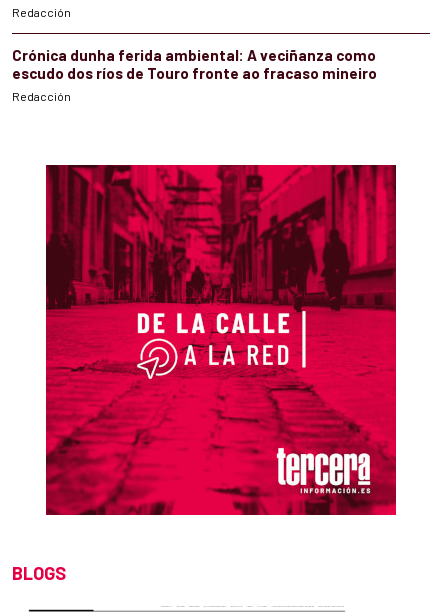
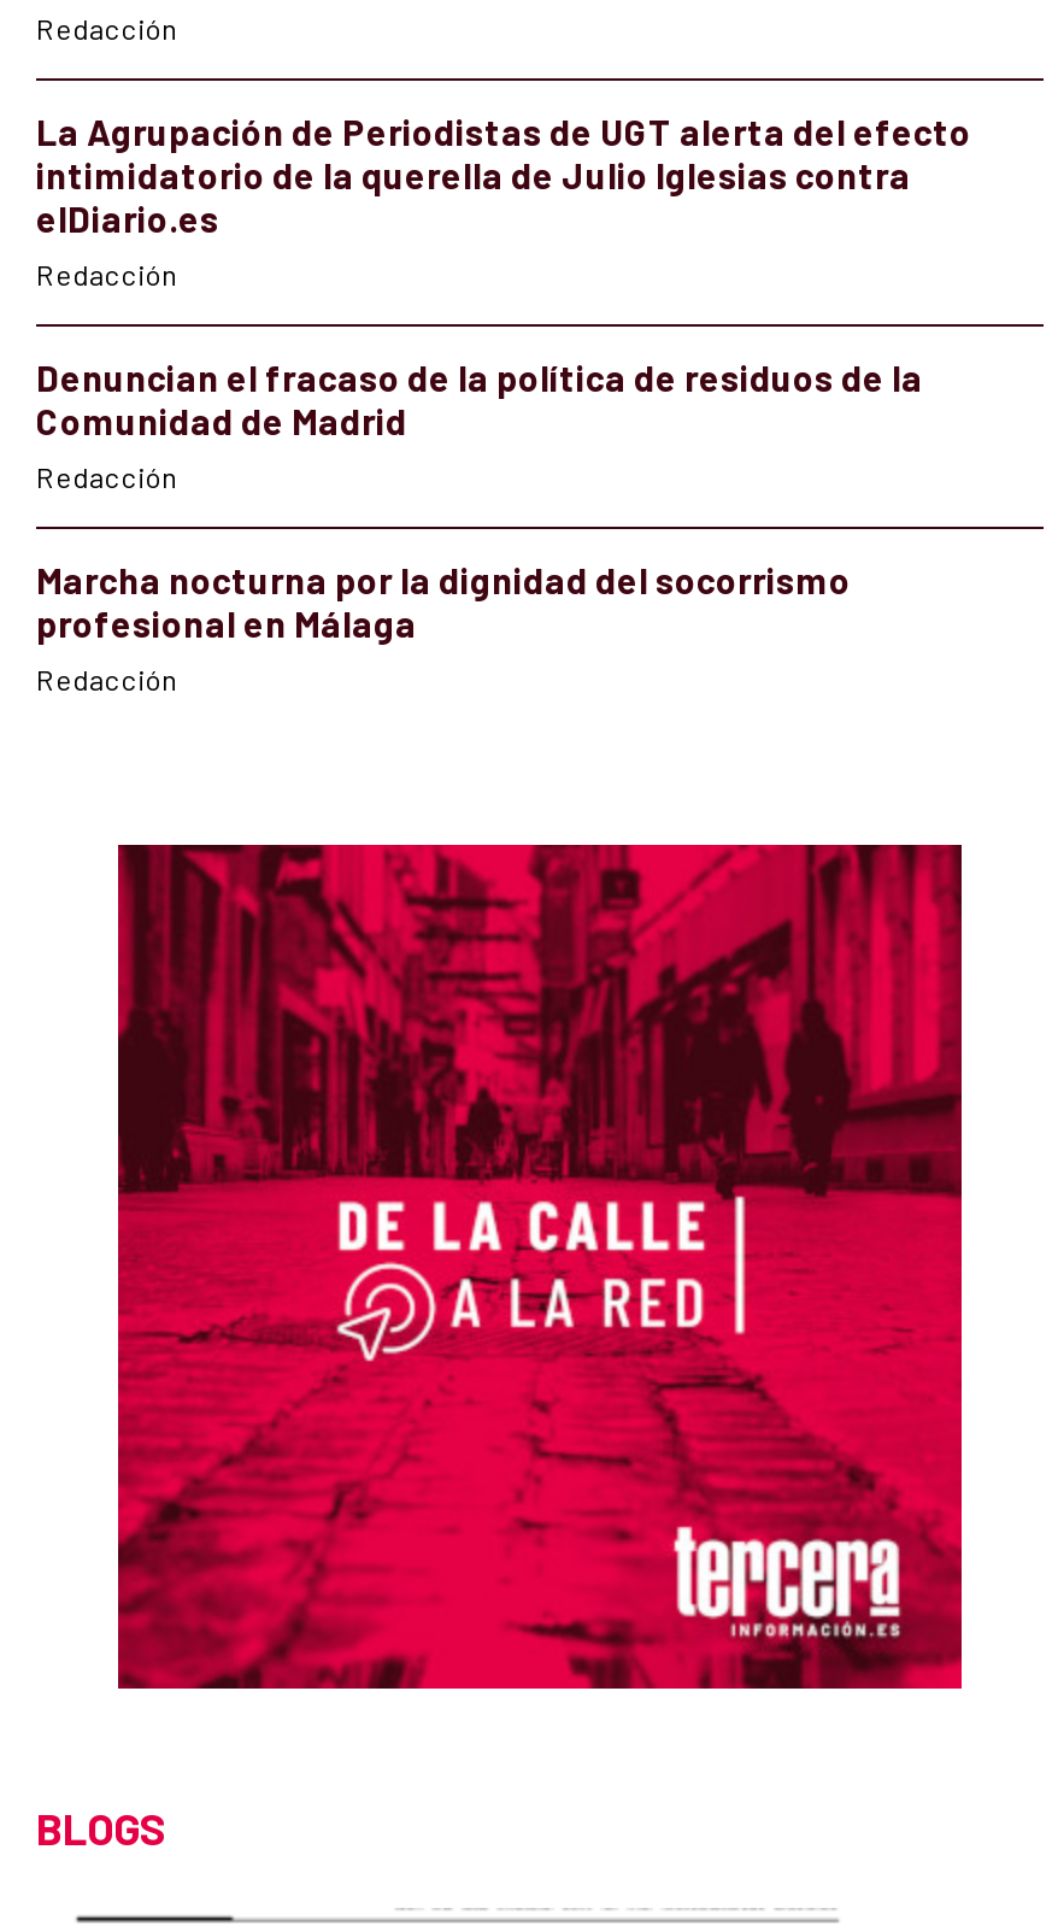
- Crónica dunha ferida ambiental: A veciñanza como
- escudo dos ríos de Touro fronte ao fracaso mineiro
+ La Agrupación de Periodistas de UGT alerta del efecto
+ intimidatorio de la querella de Julio Iglesias contra
+ elDiario.es
+ Redacción
+ Denuncian el fracaso de la política de residuos de la
+ Comunidad de Madrid
+ Redacción
+ Marcha nocturna por la dignidad del socorrismo
+ profesional en Málaga
